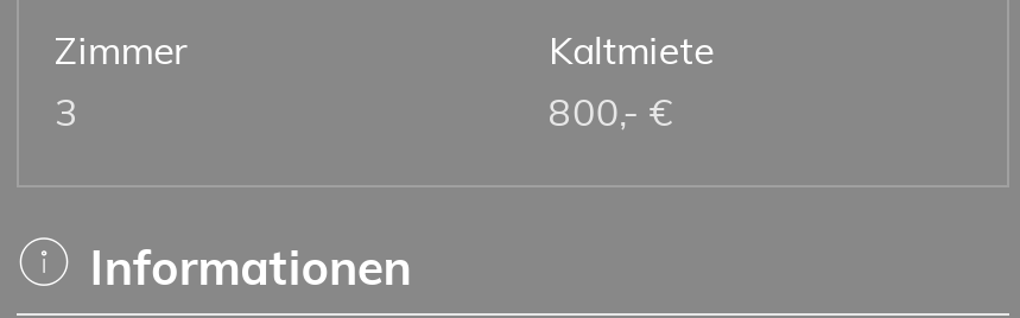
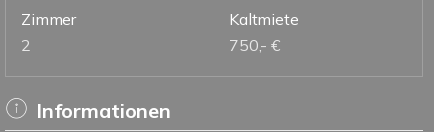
- 3
+ 2

- 800,- €
+ 750,- €
